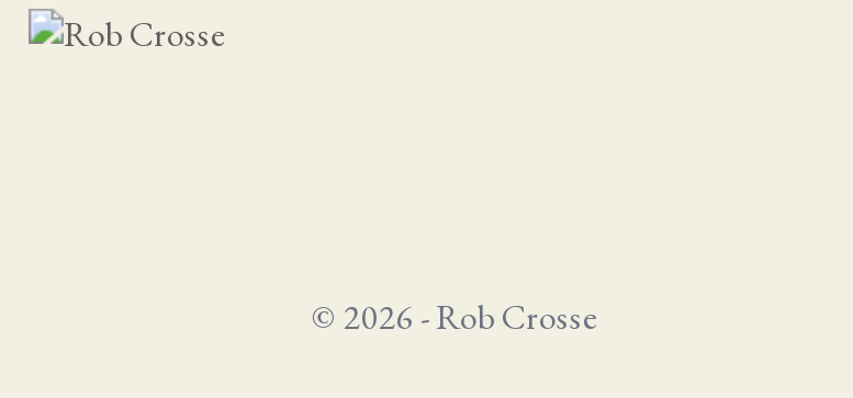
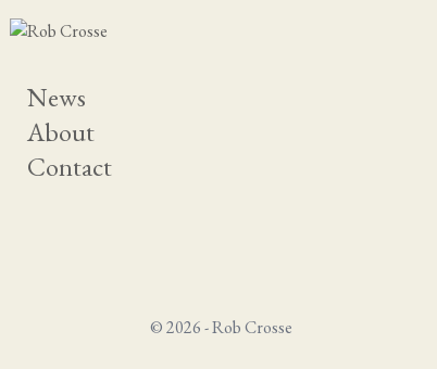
+ News
+ About
+ Contact
